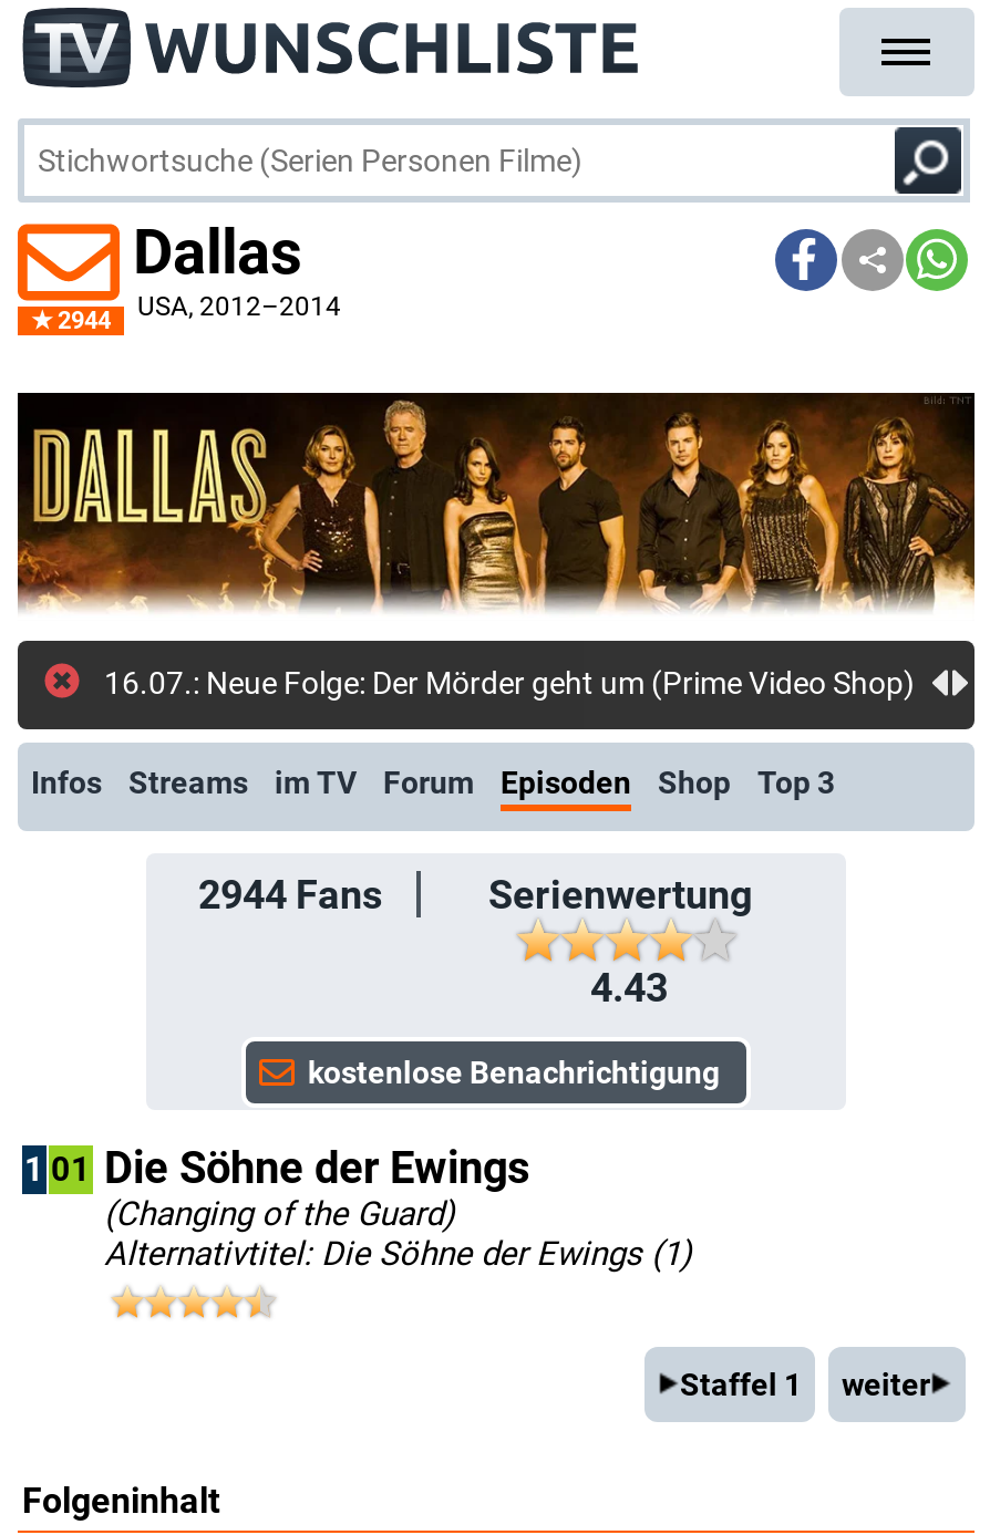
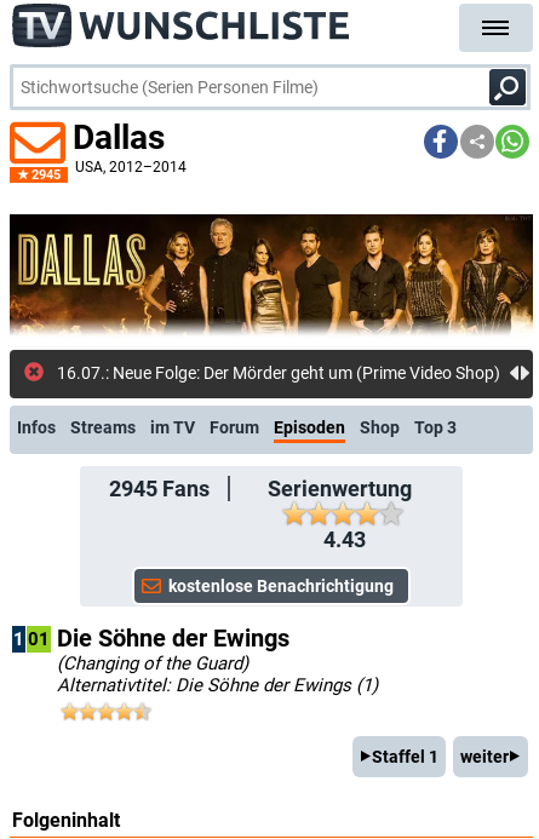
- 2944 USA, 2012–2014
+ 2945 USA, 2012–2014

- 2944 Fans
+ 2945 Fans
